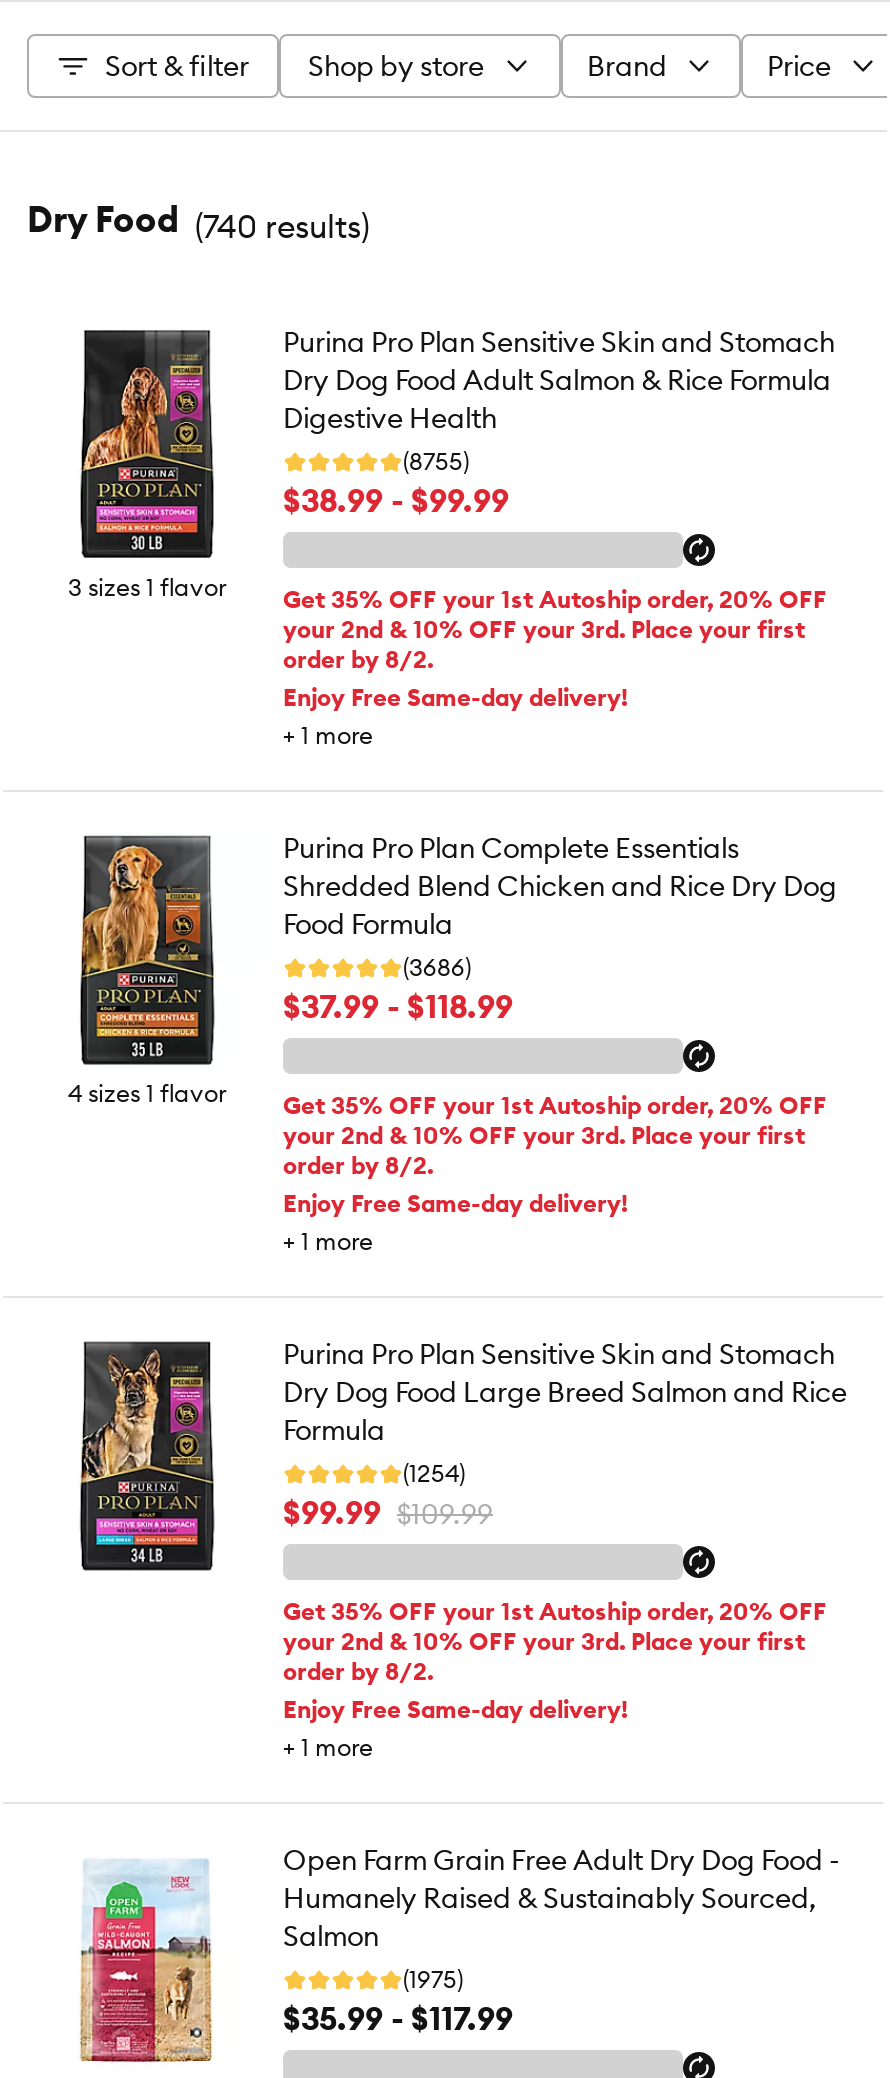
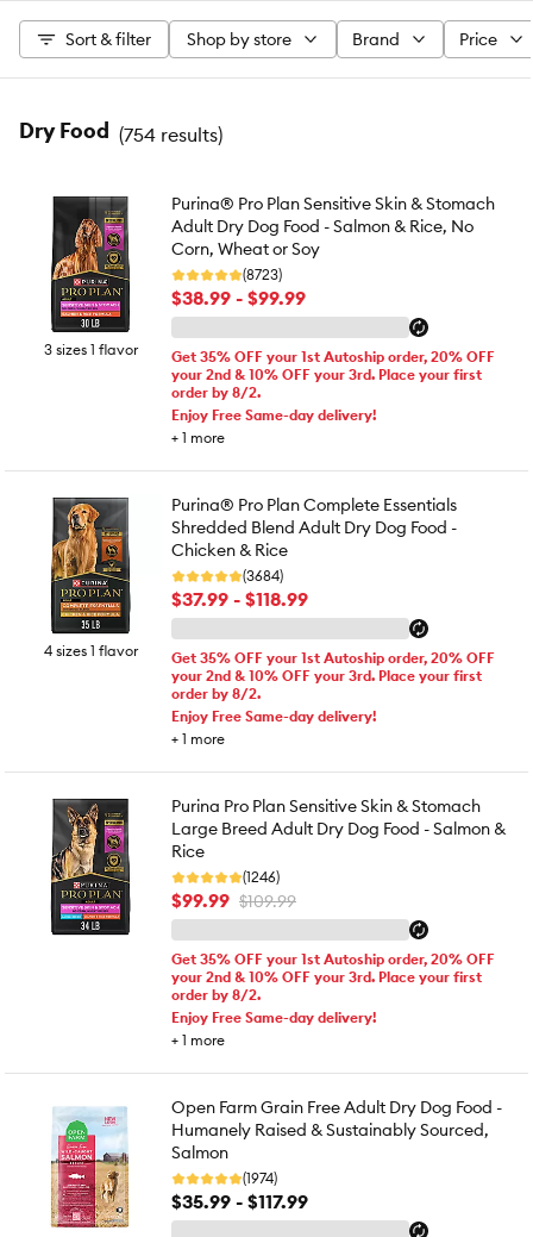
- Dry Food (740 results)
+ Dry Food (754 results)

- Purina Pro Plan Sensitive Skin and Stomach
- Dry Dog Food Adult Salmon & Rice Formula
- Digestive Health
- (8755)
+ Purina® Pro Plan Sensitive Skin & Stomach
+ Adult Dry Dog Food - Salmon & Rice, No
+ Corn, Wheat or Soy
+ (8723)

- Purina Pro Plan Complete Essentials
- Shredded Blend Chicken and Rice Dry Dog
- Food Formula
- (3686)
+ Purina® Pro Plan Complete Essentials
+ Shredded Blend Adult Dry Dog Food -
+ Chicken & Rice
+ (3684)

- Purina Pro Plan Sensitive Skin and Stomach
- Dry Dog Food Large Breed Salmon and Rice
- Formula
- (1254)
+ Purina Pro Plan Sensitive Skin & Stomach
+ Large Breed Adult Dry Dog Food - Salmon &
+ Rice
+ (1246)

- (1975)
+ (1974)
